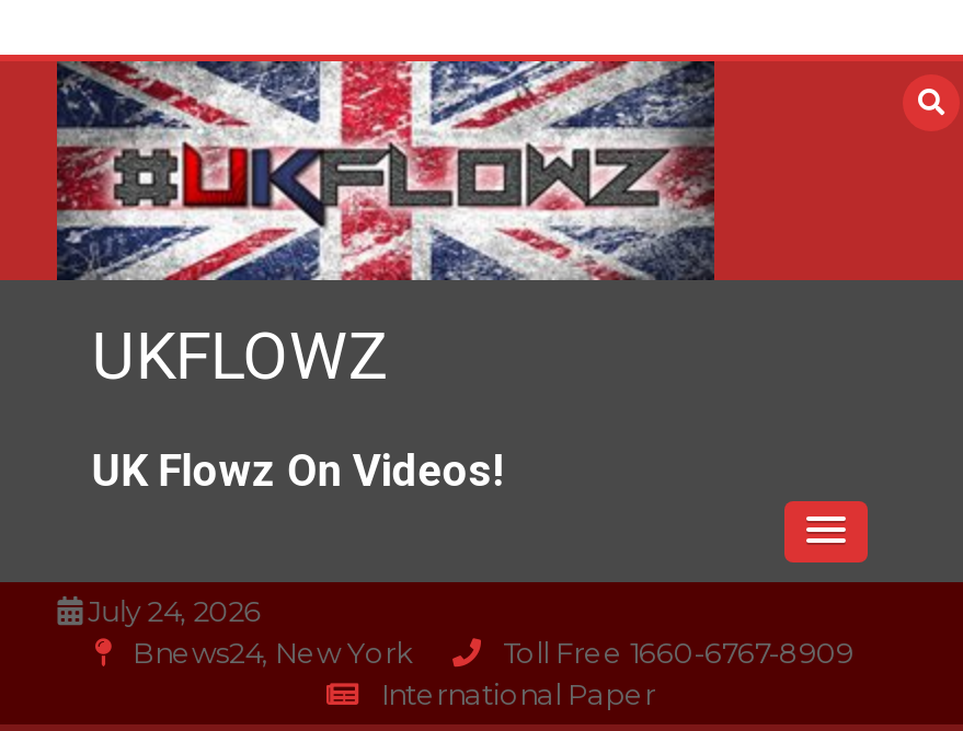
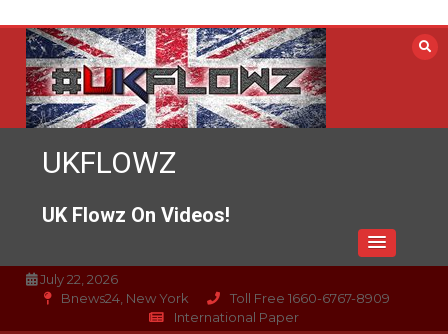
- July 24, 2026
+ July 22, 2026
